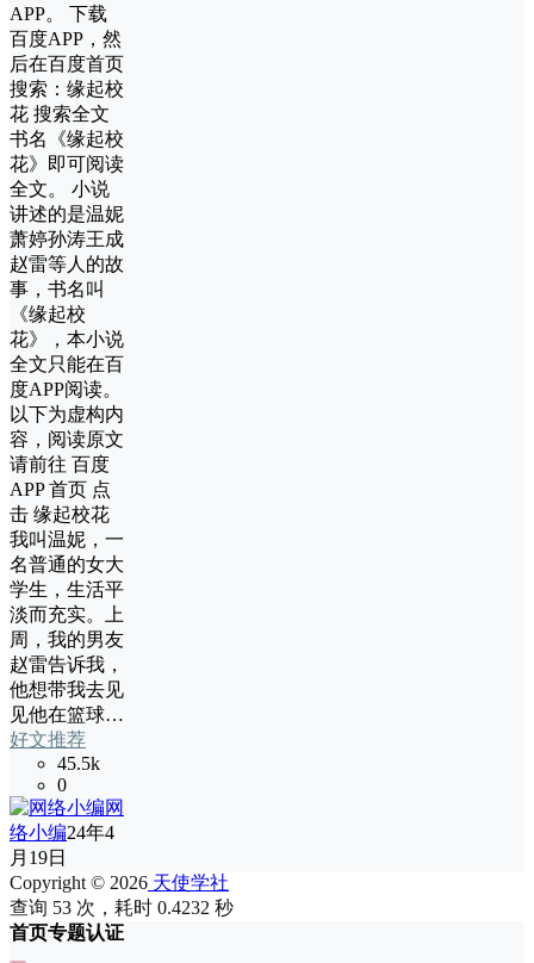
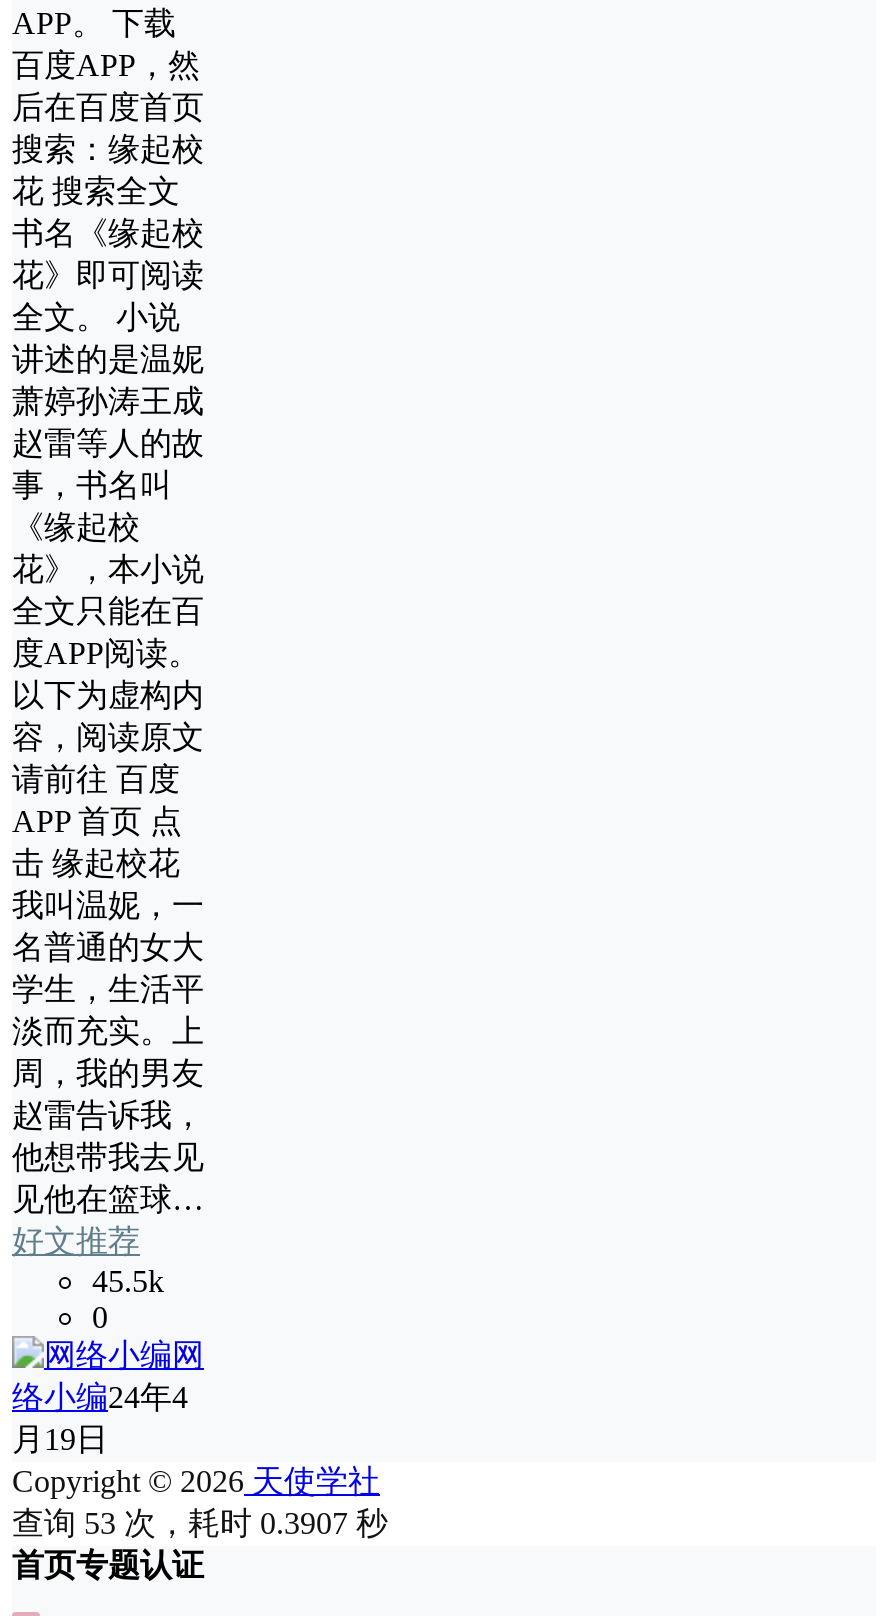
- 查询 53 次，耗时 0.4232 秒
+ 查询 53 次，耗时 0.3907 秒
